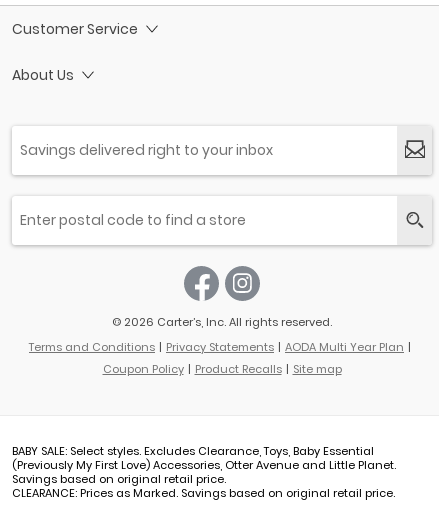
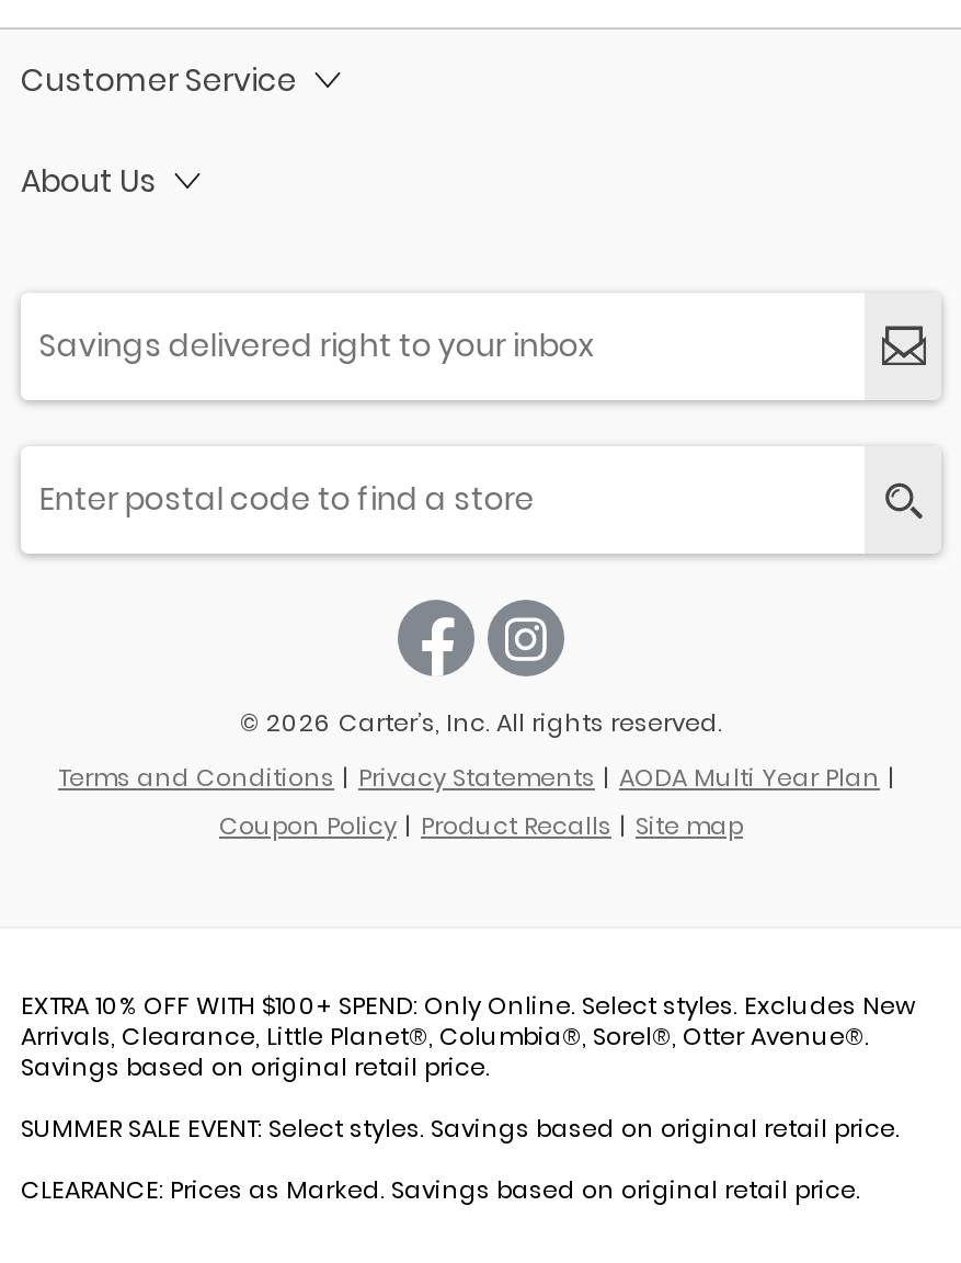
- BABY SALE: Select styles. Excludes Clearance, Toys, Baby Essential
- (Previously My First Love) Accessories, Otter Avenue and Little Planet.
+ EXTRA 10% OFF WITH $100+ SPEND: Only Online. Select styles. Excludes New
+ Arrivals, Clearance, Little Planet®, Columbia®, Sorel®, Otter Avenue®.

+ SUMMER SALE EVENT: Select styles. Savings based on original retail price.
